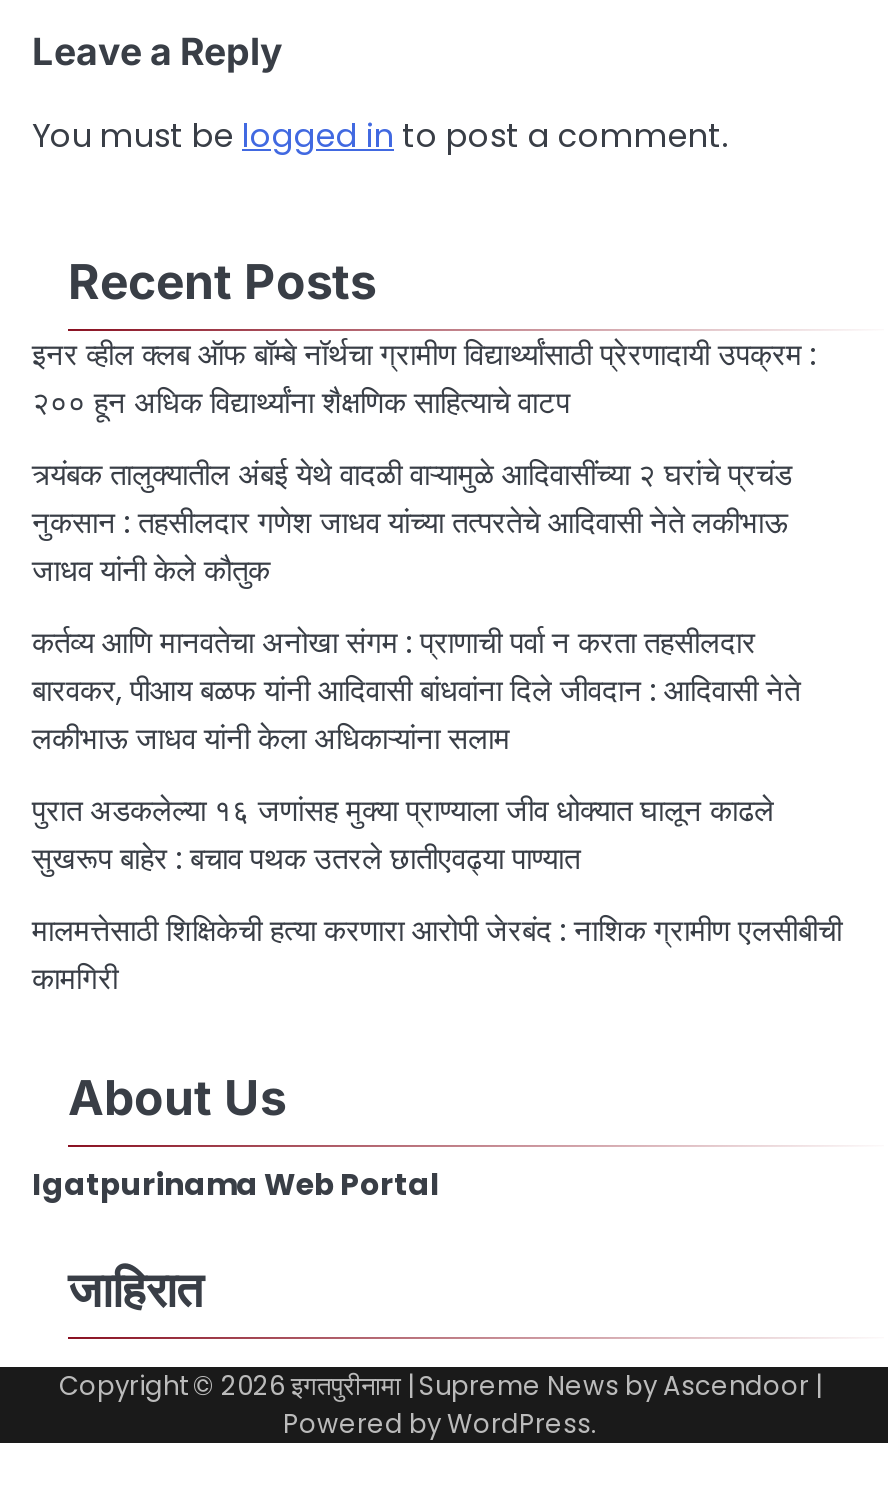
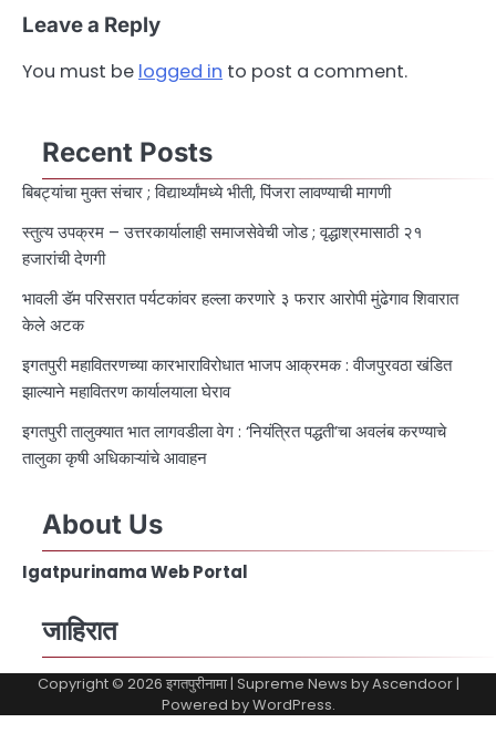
- इनर व्हील क्लब ऑफ बॉम्बे नॉर्थचा ग्रामीण विद्यार्थ्यांसाठी प्रेरणादायी उपक्रम :
- २०० हून अधिक विद्यार्थ्यांना शैक्षणिक साहित्याचे वाटप
+ बिबट्यांचा मुक्त संचार ; विद्यार्थ्यांमध्ये भीती, पिंजरा लावण्याची मागणी

- त्र्यंबक तालुक्यातील अंबई येथे वादळी वाऱ्यामुळे आदिवासींच्या २ घरांचे प्रचंड
- नुकसान : तहसीलदार गणेश जाधव यांच्या तत्परतेचे आदिवासी नेते लकीभाऊ
- जाधव यांनी केले कौतुक
+ स्तुत्य उपक्रम – उत्तरकार्यालाही समाजसेवेची जोड ; वृद्धाश्रमासाठी २१
+ हजारांची देणगी

- कर्तव्य आणि मानवतेचा अनोखा संगम : प्राणाची पर्वा न करता तहसीलदार
- बारवकर, पीआय बळफ यांनी आदिवासी बांधवांना दिले जीवदान : आदिवासी नेते
- लकीभाऊ जाधव यांनी केला अधिकाऱ्यांना सलाम
+ भावली डॅम परिसरात पर्यटकांवर हल्ला करणारे ३ फरार आरोपी मुंढेगाव शिवारात
+ केले अटक

- पुरात अडकलेल्या १६ जणांसह मुक्या प्राण्याला जीव धोक्यात घालून काढले
- सुखरूप बाहेर : बचाव पथक उतरले छातीएवढ्या पाण्यात
+ इगतपुरी महावितरणच्या कारभाराविरोधात भाजप आक्रमक : वीजपुरवठा खंडित
+ झाल्याने महावितरण कार्यालयाला घेराव

- मालमत्तेसाठी शिक्षिकेची हत्या करणारा आरोपी जेरबंद : नाशिक ग्रामीण एलसीबीची
- कामगिरी
+ इगतपुरी तालुक्यात भात लागवडीला वेग : ‘नियंत्रित पद्धती’चा अवलंब करण्याचे
+ तालुका कृषी अधिकाऱ्यांचे आवाहन
